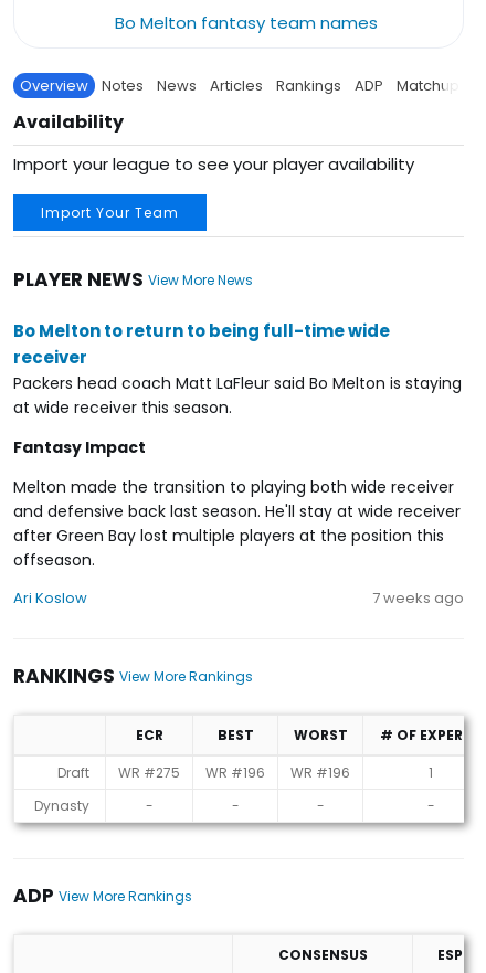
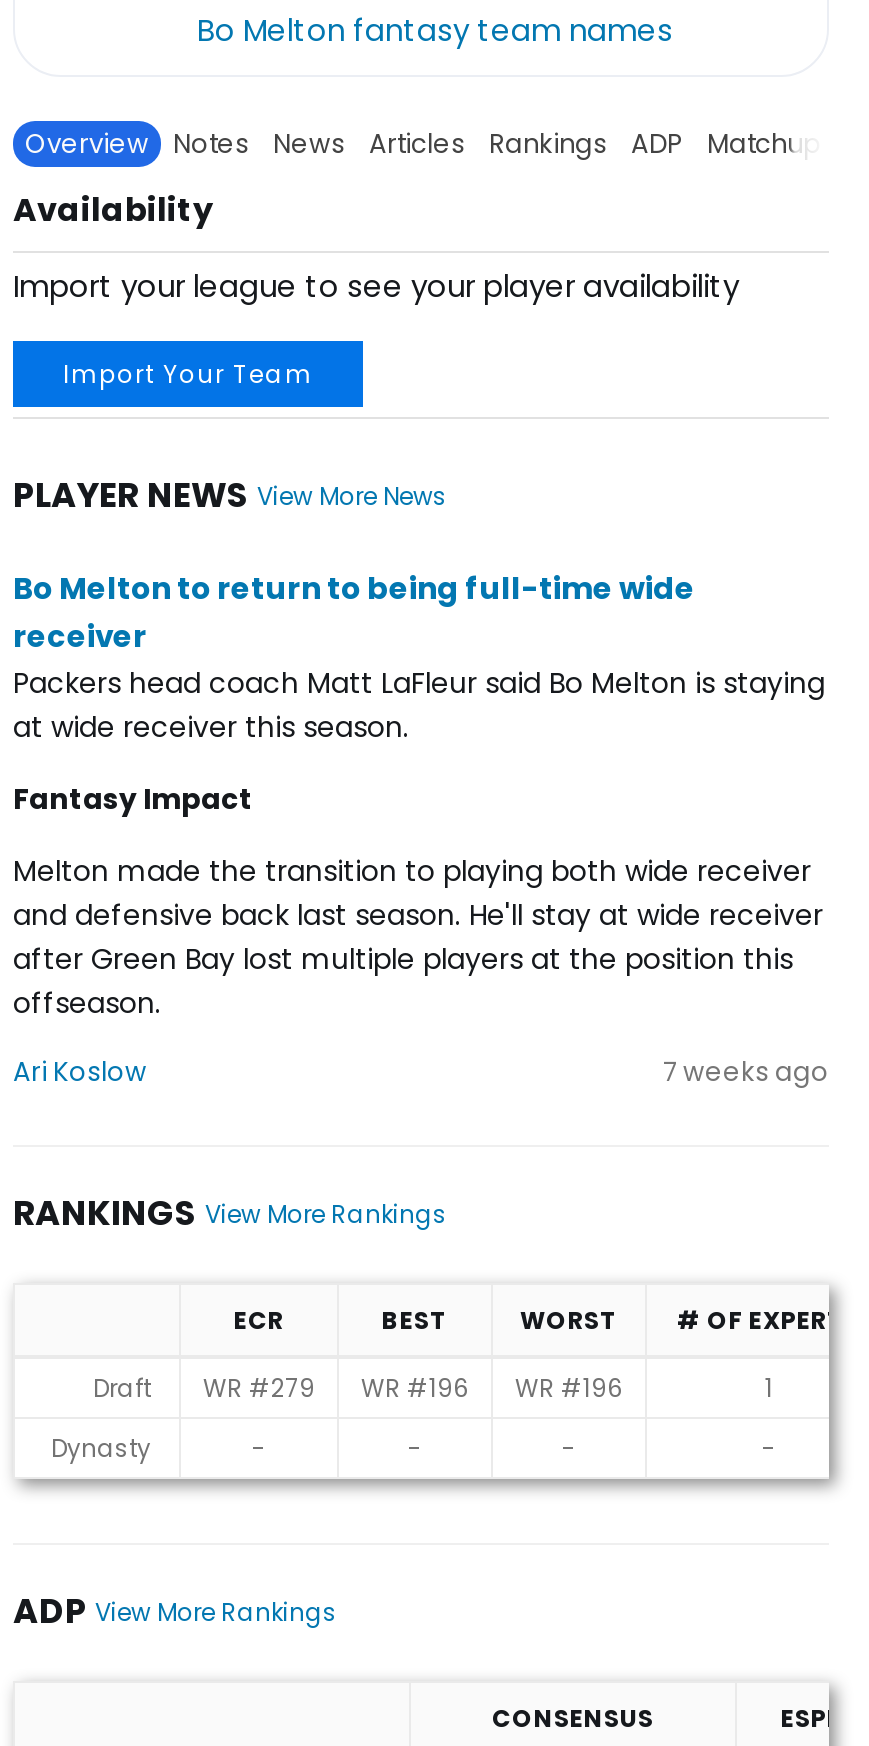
- WR #275
+ WR #279
